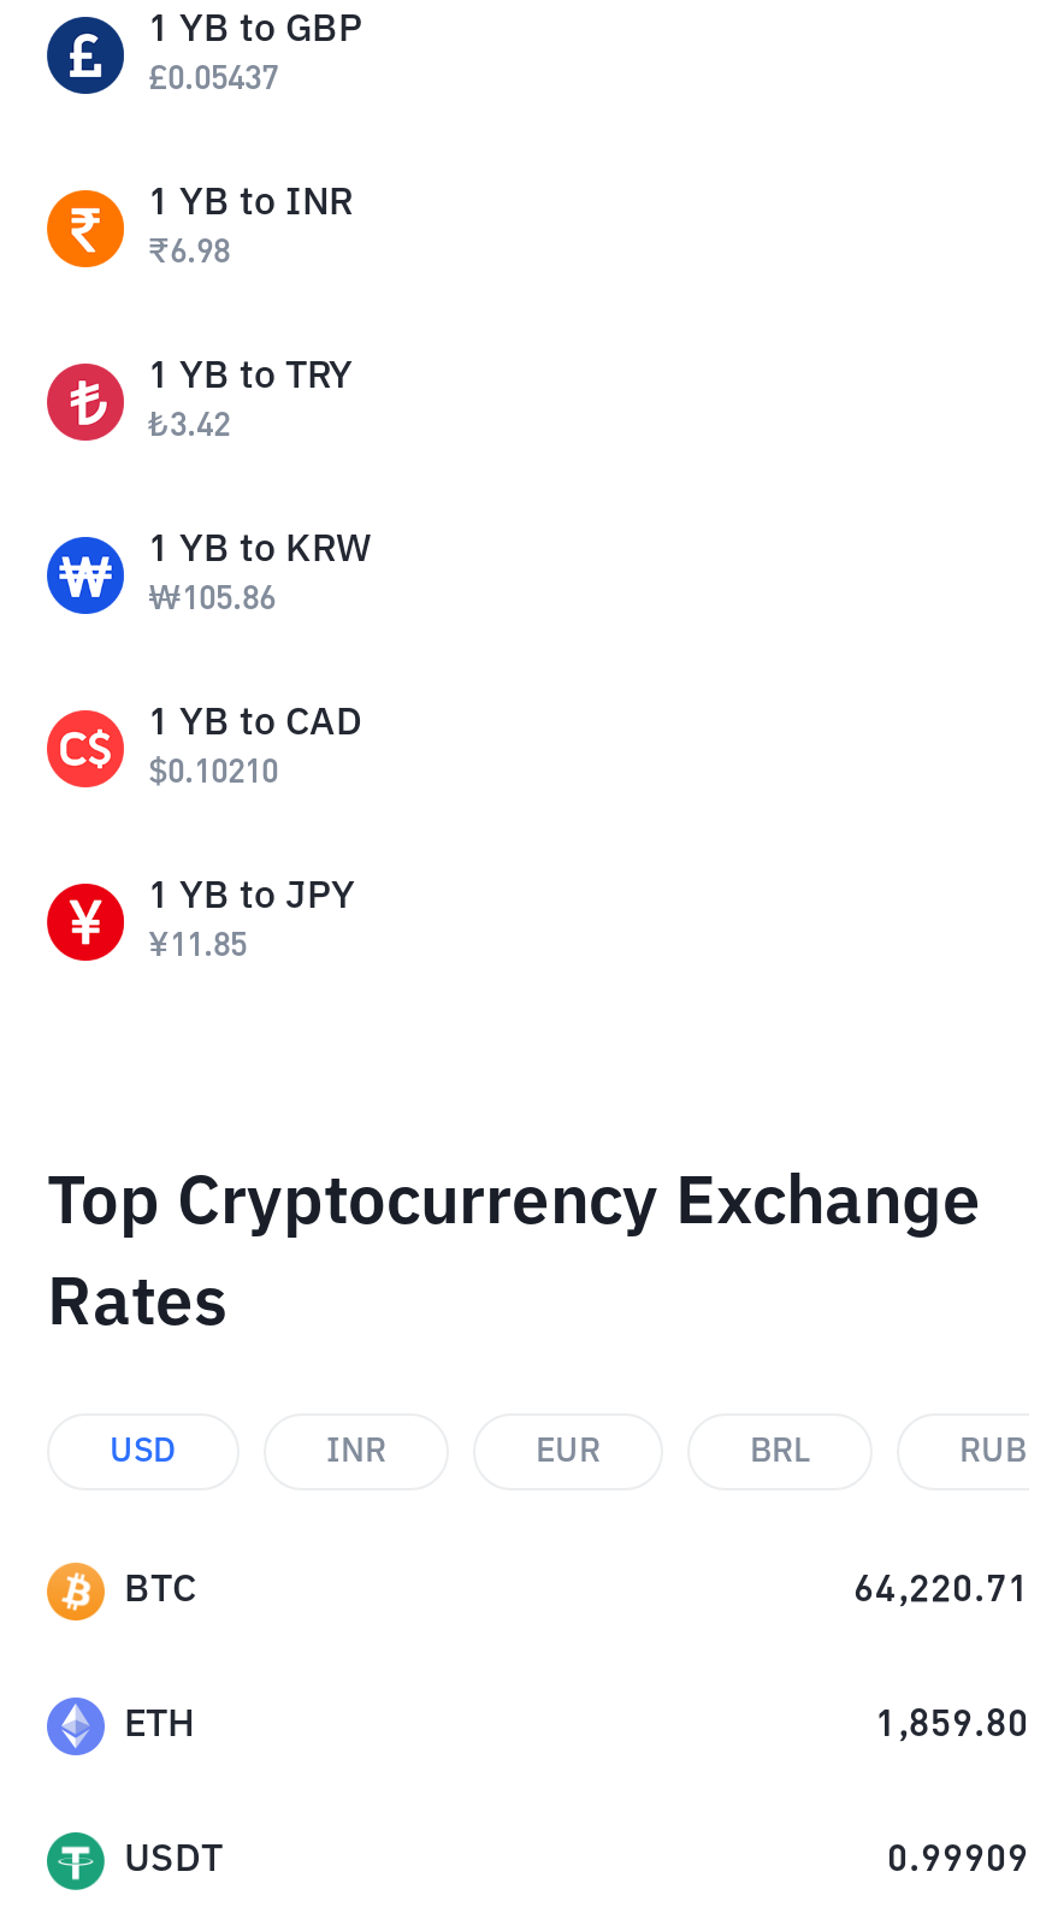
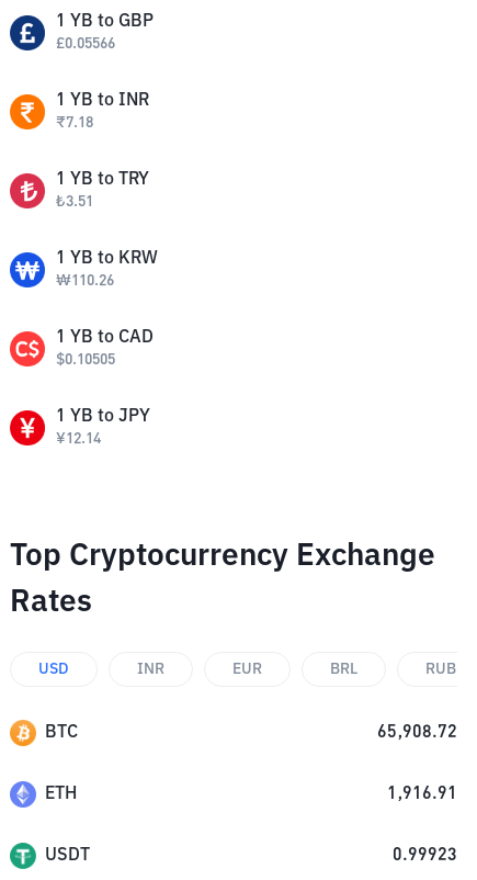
- £0.05437
+ £0.05566

- ₹6.98
+ ₹7.18

- ₺3.42
+ ₺3.51

- ₩105.86
+ ₩110.26

- $0.10210
+ $0.10505

- ¥11.85
+ ¥12.14

- 64,220.71
+ 65,908.72

- 1,859.80
+ 1,916.91

- 0.99909
+ 0.99923
